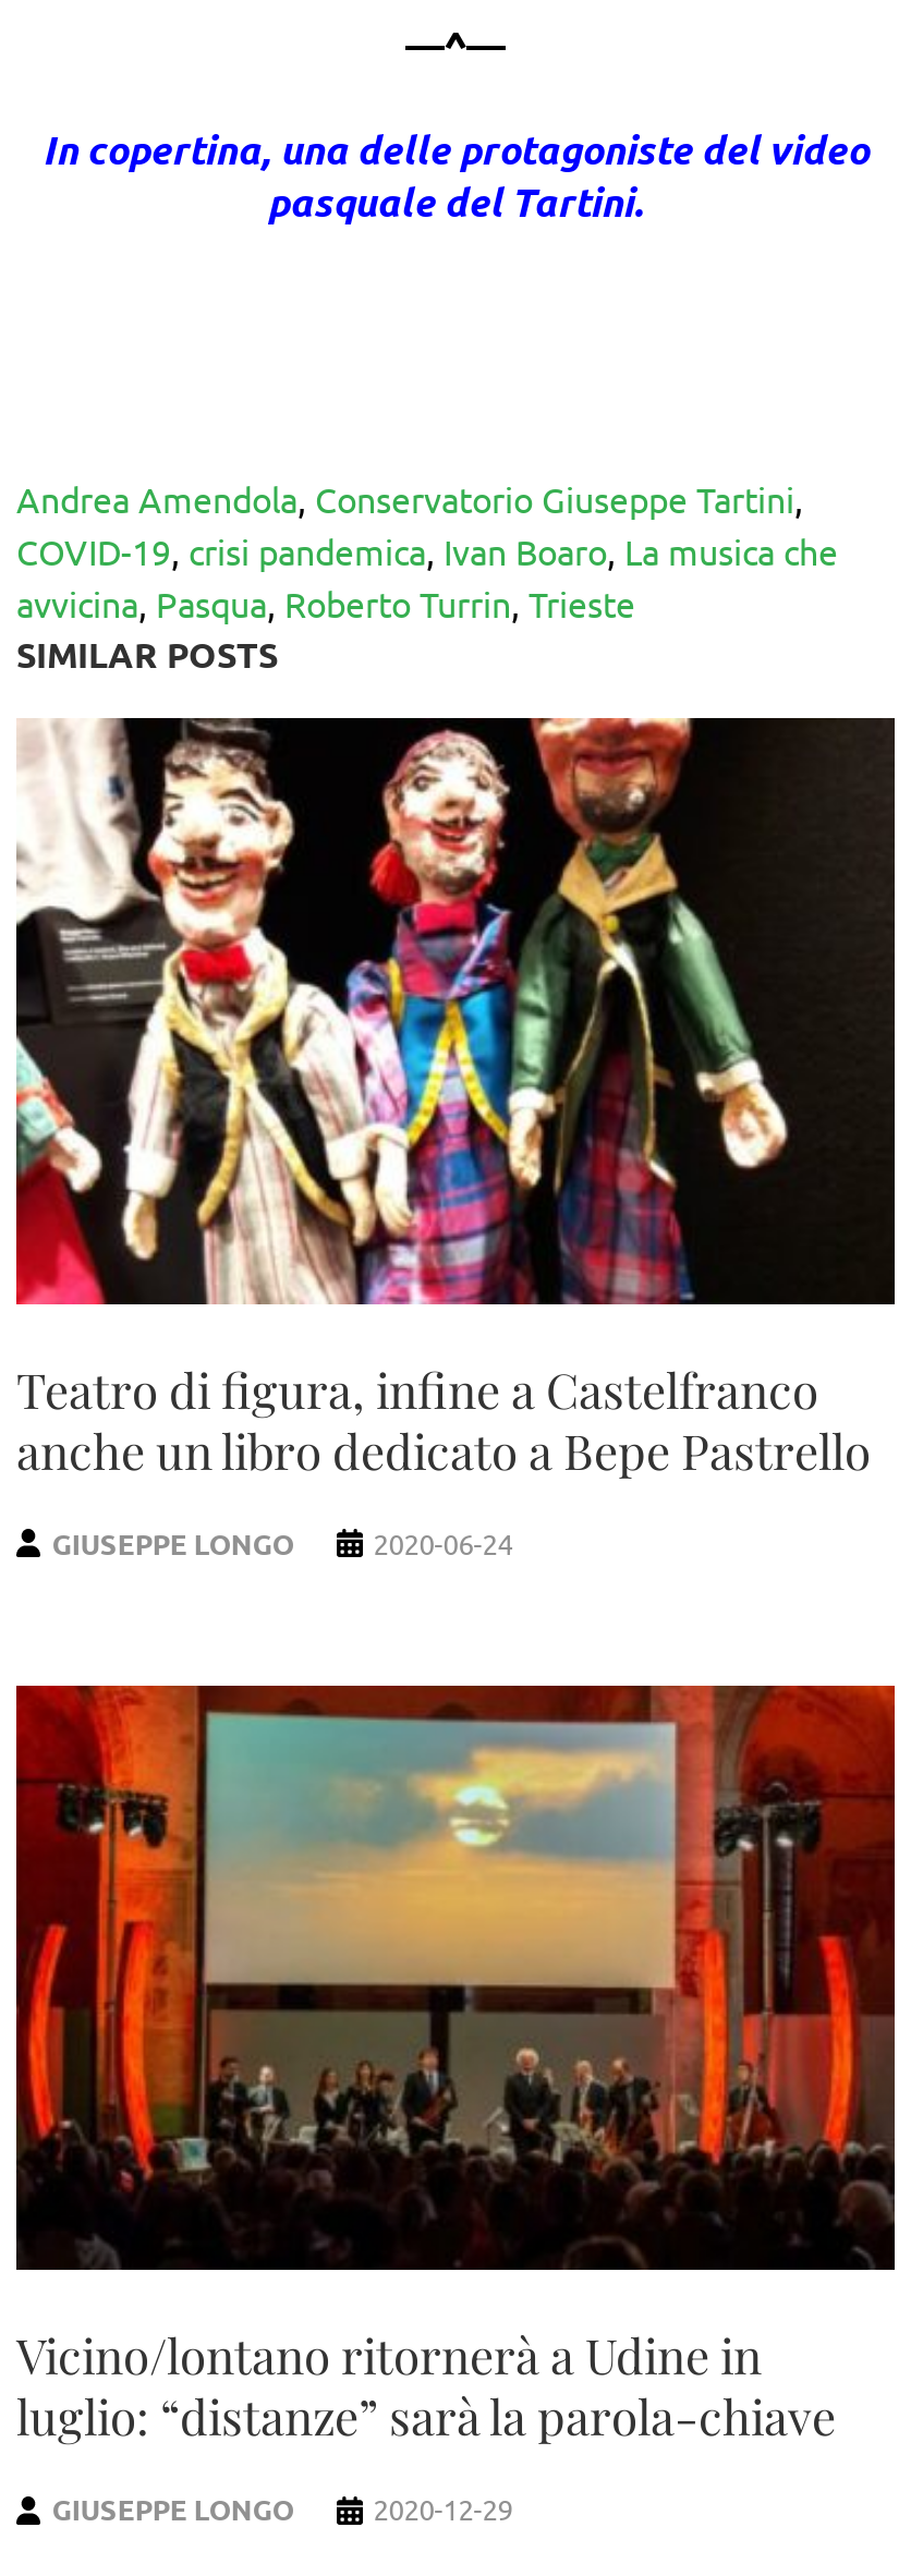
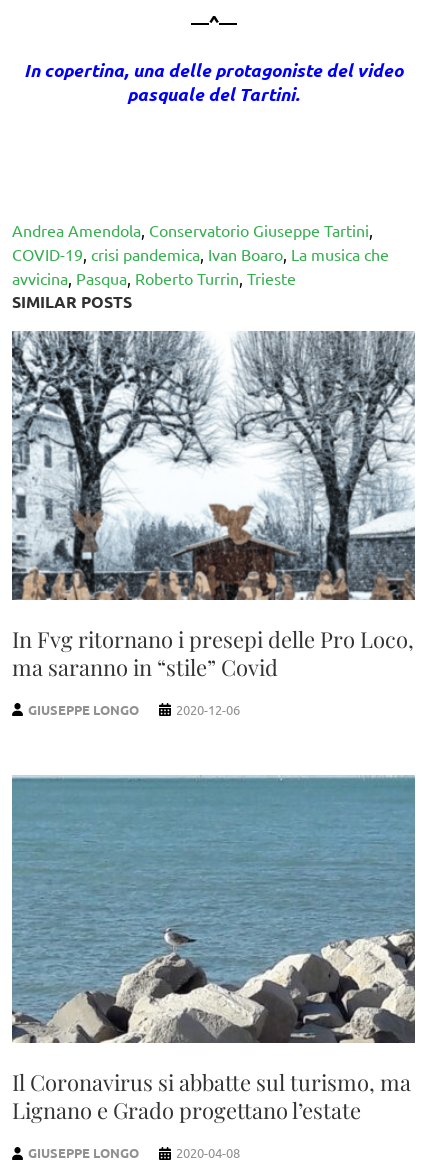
- [image]
- Teatro di figura, infine a Castelfranco
- anche un libro dedicato a Bepe Pastrello
+ [image]
+ In Fvg ritornano i presepi delle Pro Loco,
+ ma saranno in “stile” Covid

- 2020-06-24
+ 2020-12-06

- [image]
- Vicino/lontano ritornerà a Udine in
- luglio: “distanze” sarà la parola-chiave
+ [image]
+ Il Coronavirus si abbatte sul turismo, ma
+ Lignano e Grado progettano l’estate

- 2020-12-29
+ 2020-04-08
